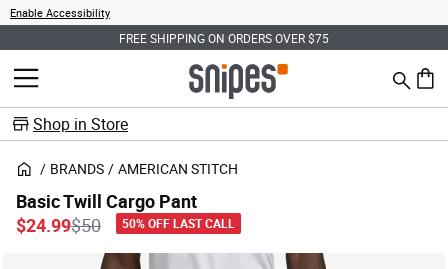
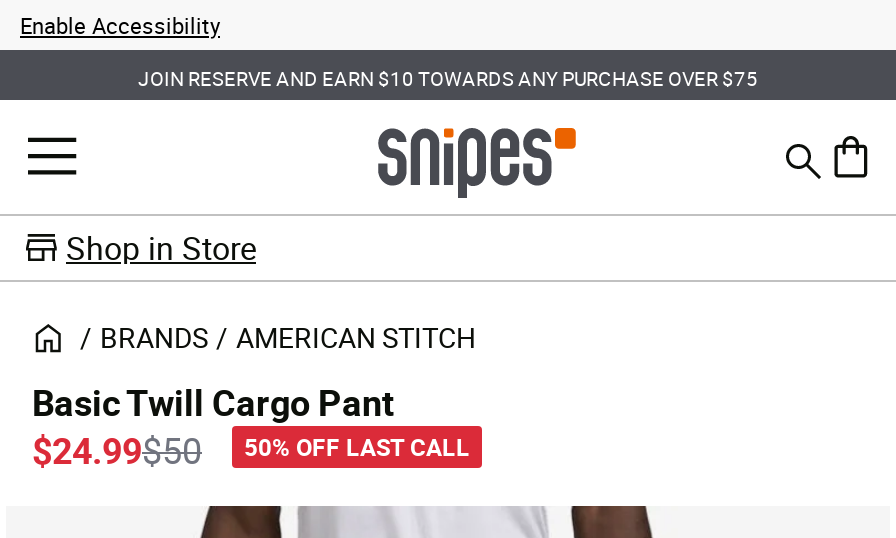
- FREE SHIPPING ON ORDERS OVER $75
+ JOIN RESERVE AND EARN $10 TOWARDS ANY PURCHASE OVER $75
